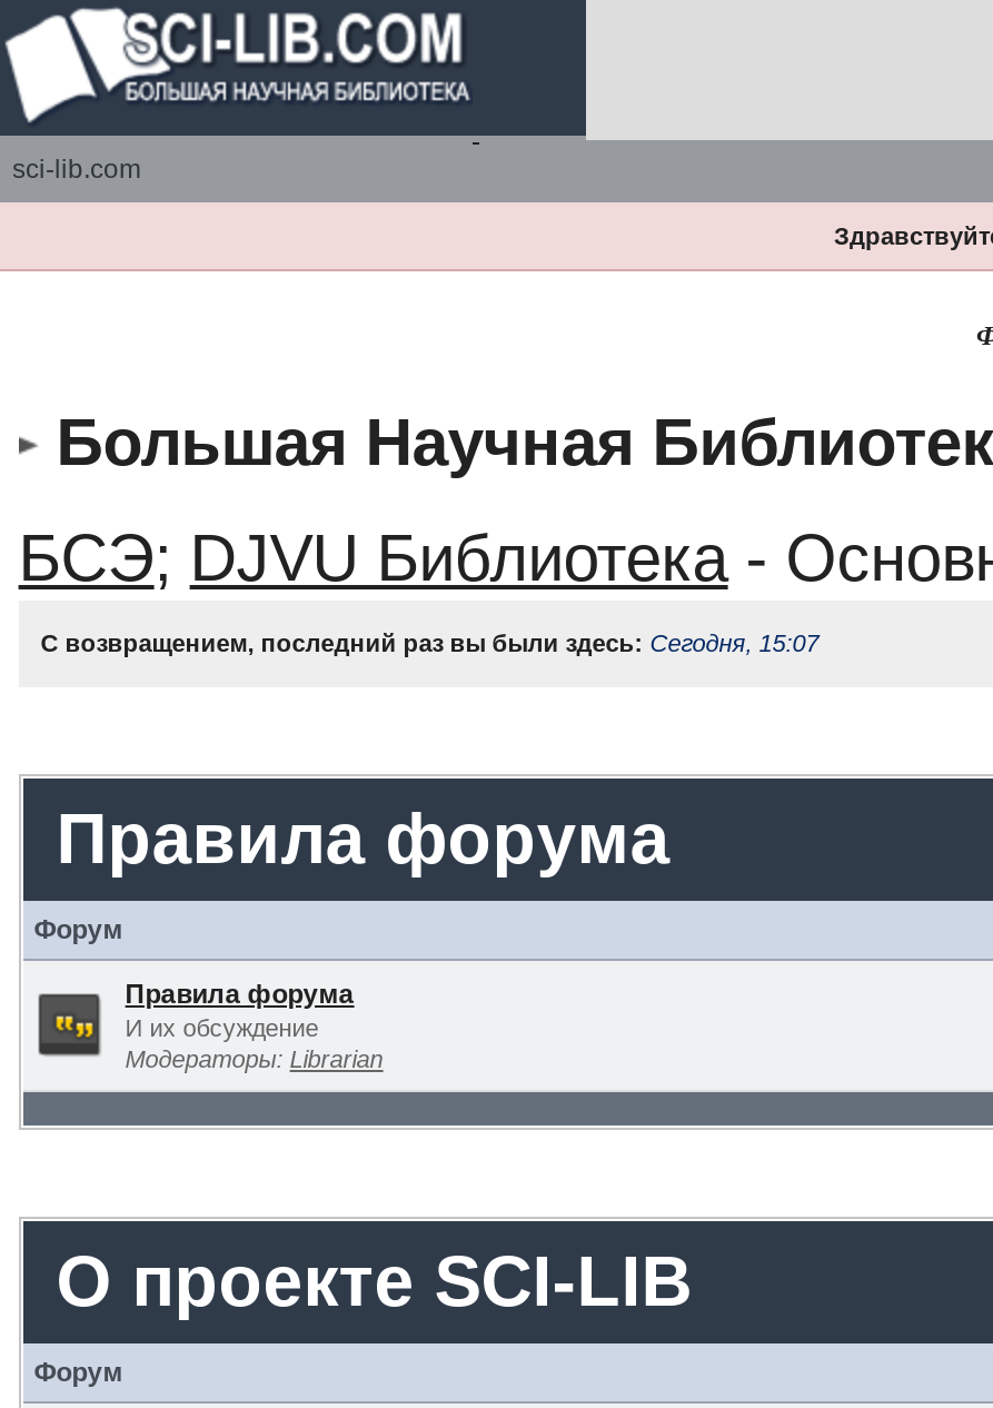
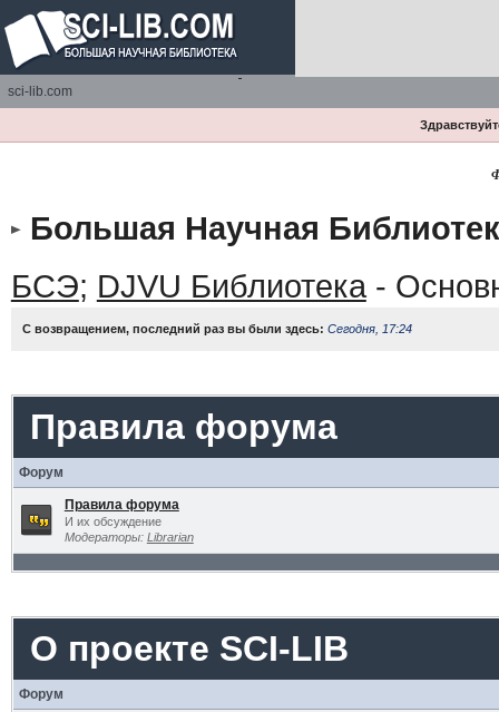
- С возвращением, последний раз вы были здесь: Сегодня, 15:07
+ С возвращением, последний раз вы были здесь: Сегодня, 17:24
